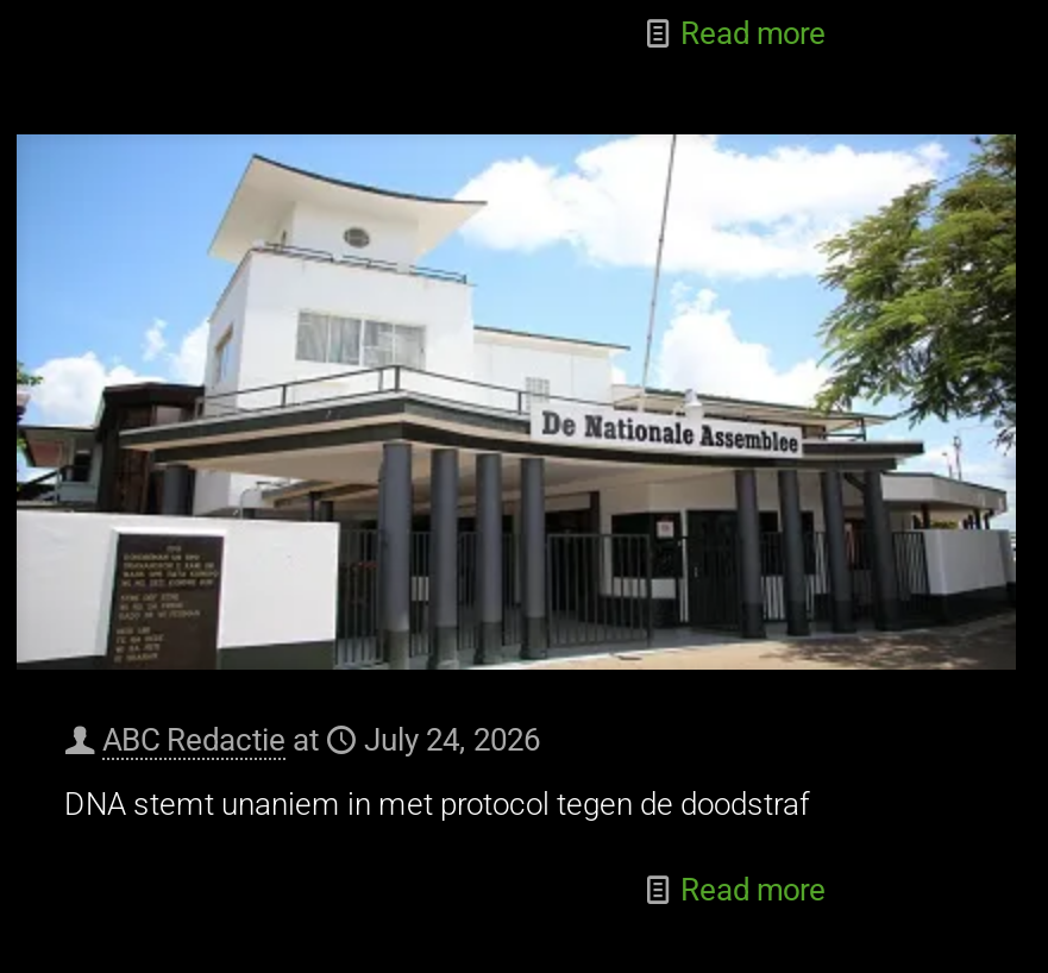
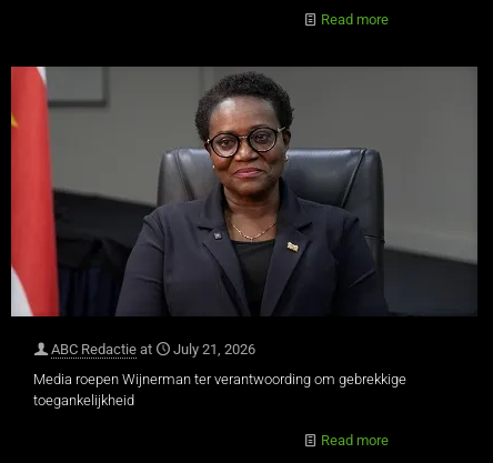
- [image]
- ABC Redactie at July 24, 2026
+ [image]
+ ABC Redactie at July 21, 2026

- DNA stemt unaniem in met protocol tegen de doodstraf
+ Media roepen Wijnerman ter verantwoording om gebrekkige
+ toegankelijkheid
